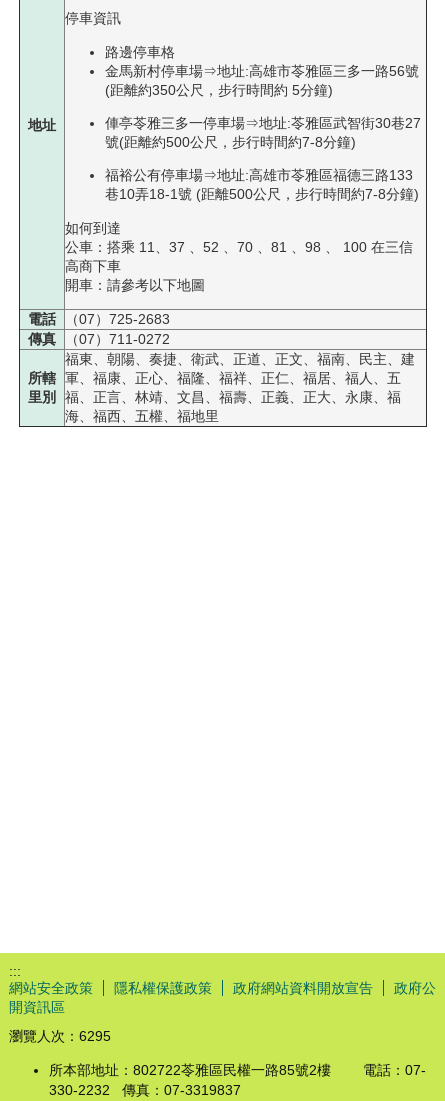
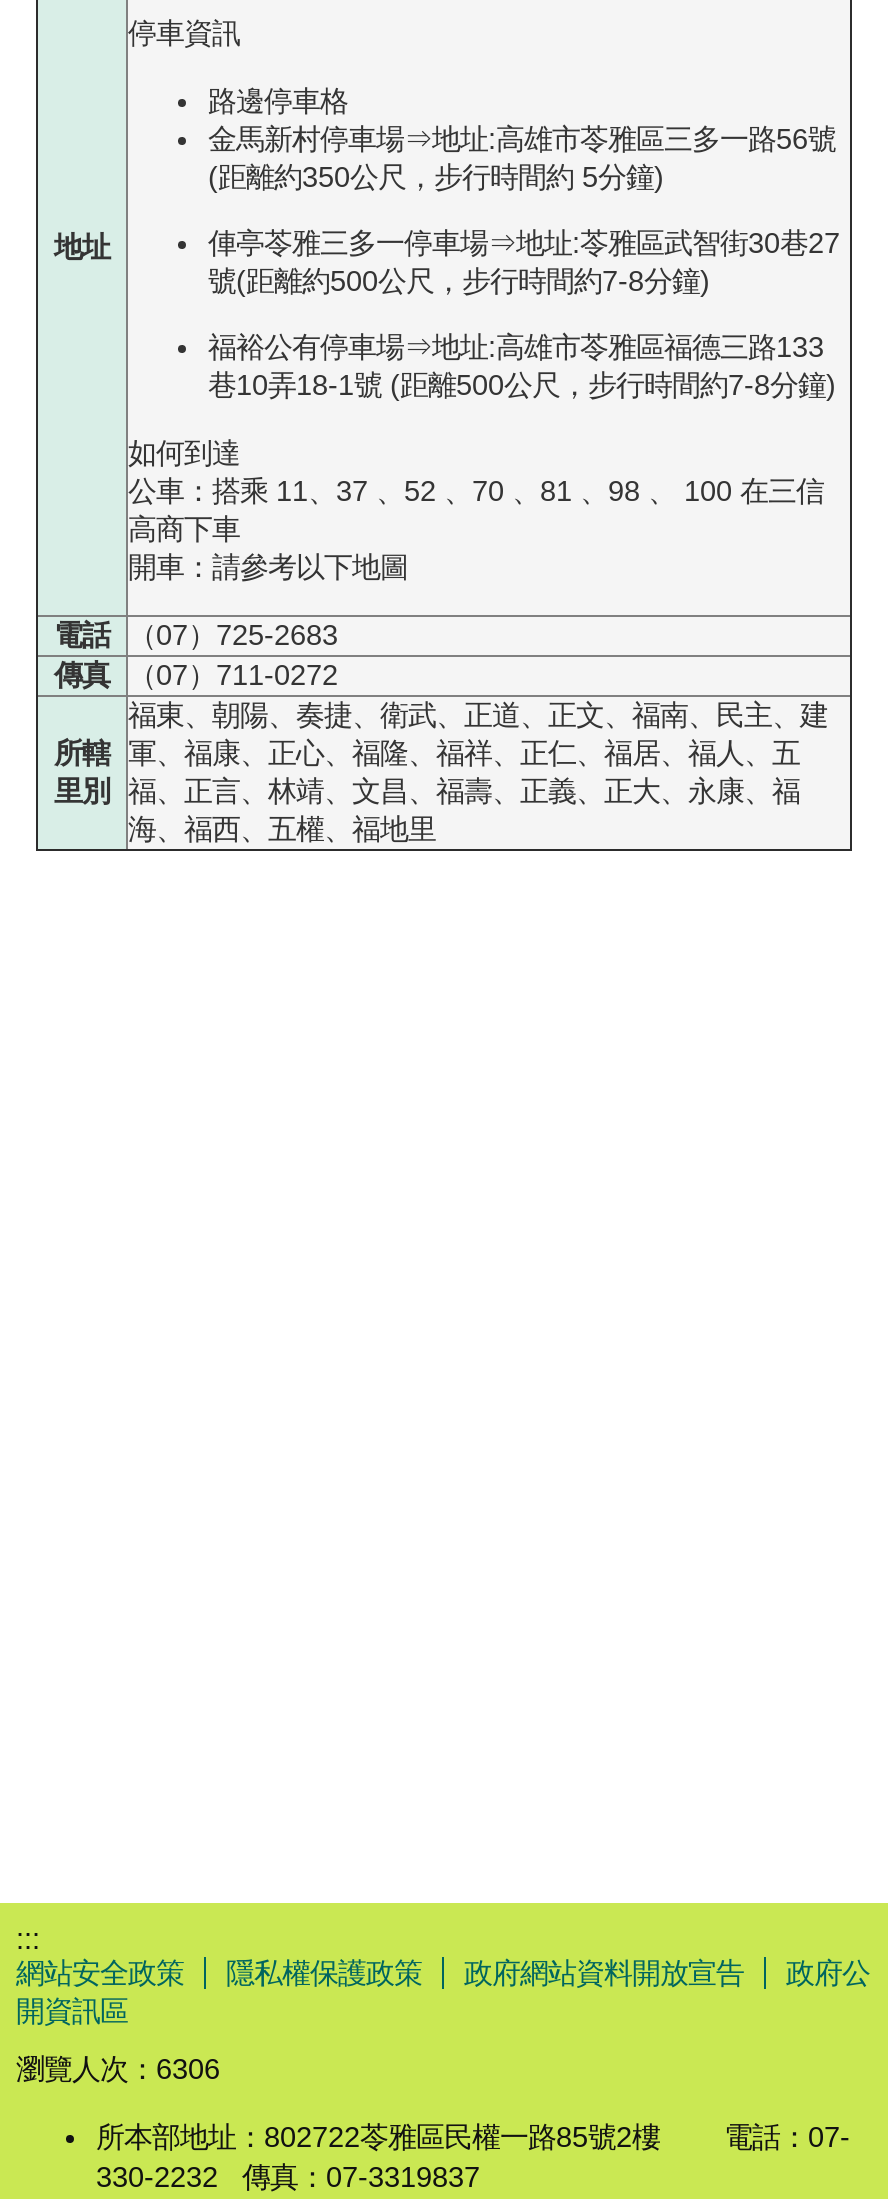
- 瀏覽人次：6295
+ 瀏覽人次：6306
